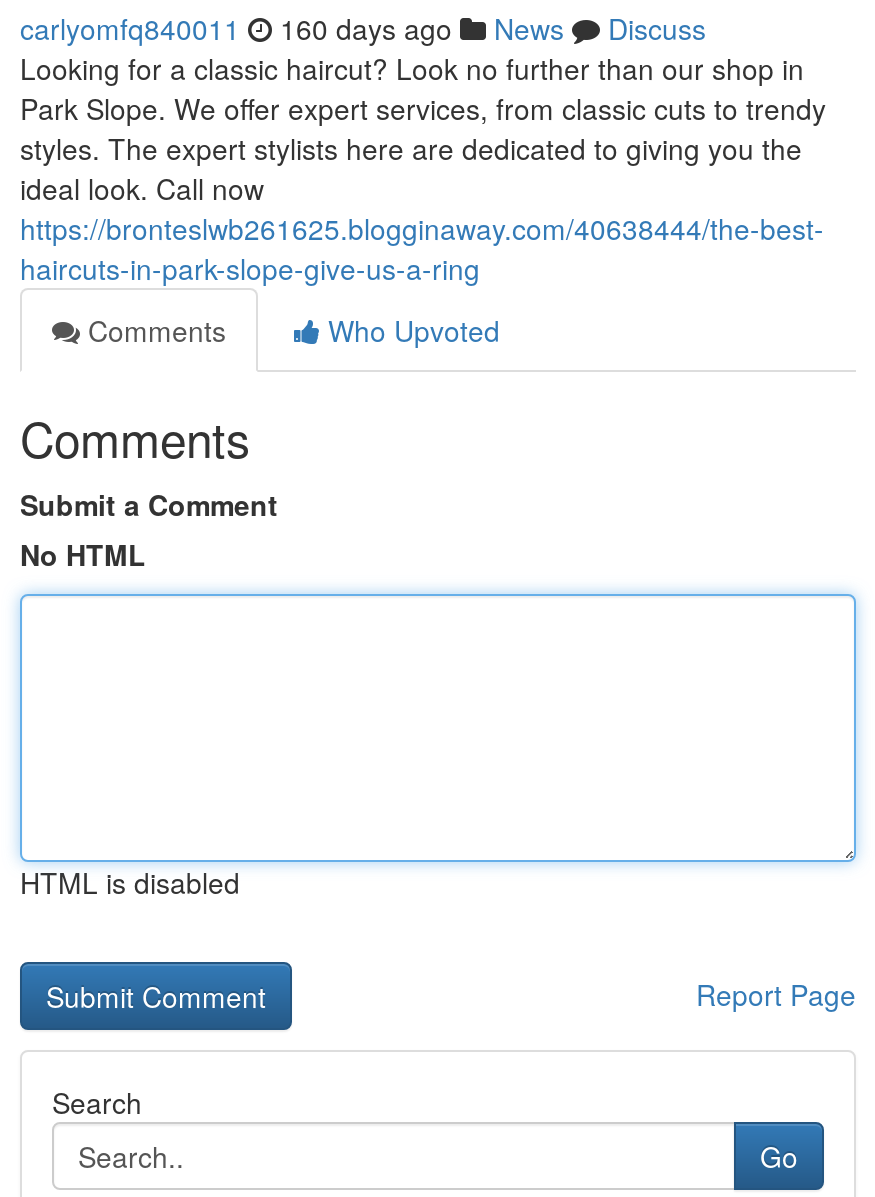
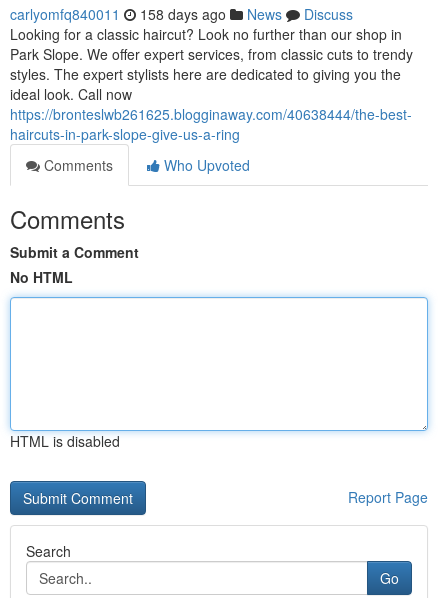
- carlyomfq840011 160 days ago News Discuss
+ carlyomfq840011 158 days ago News Discuss
